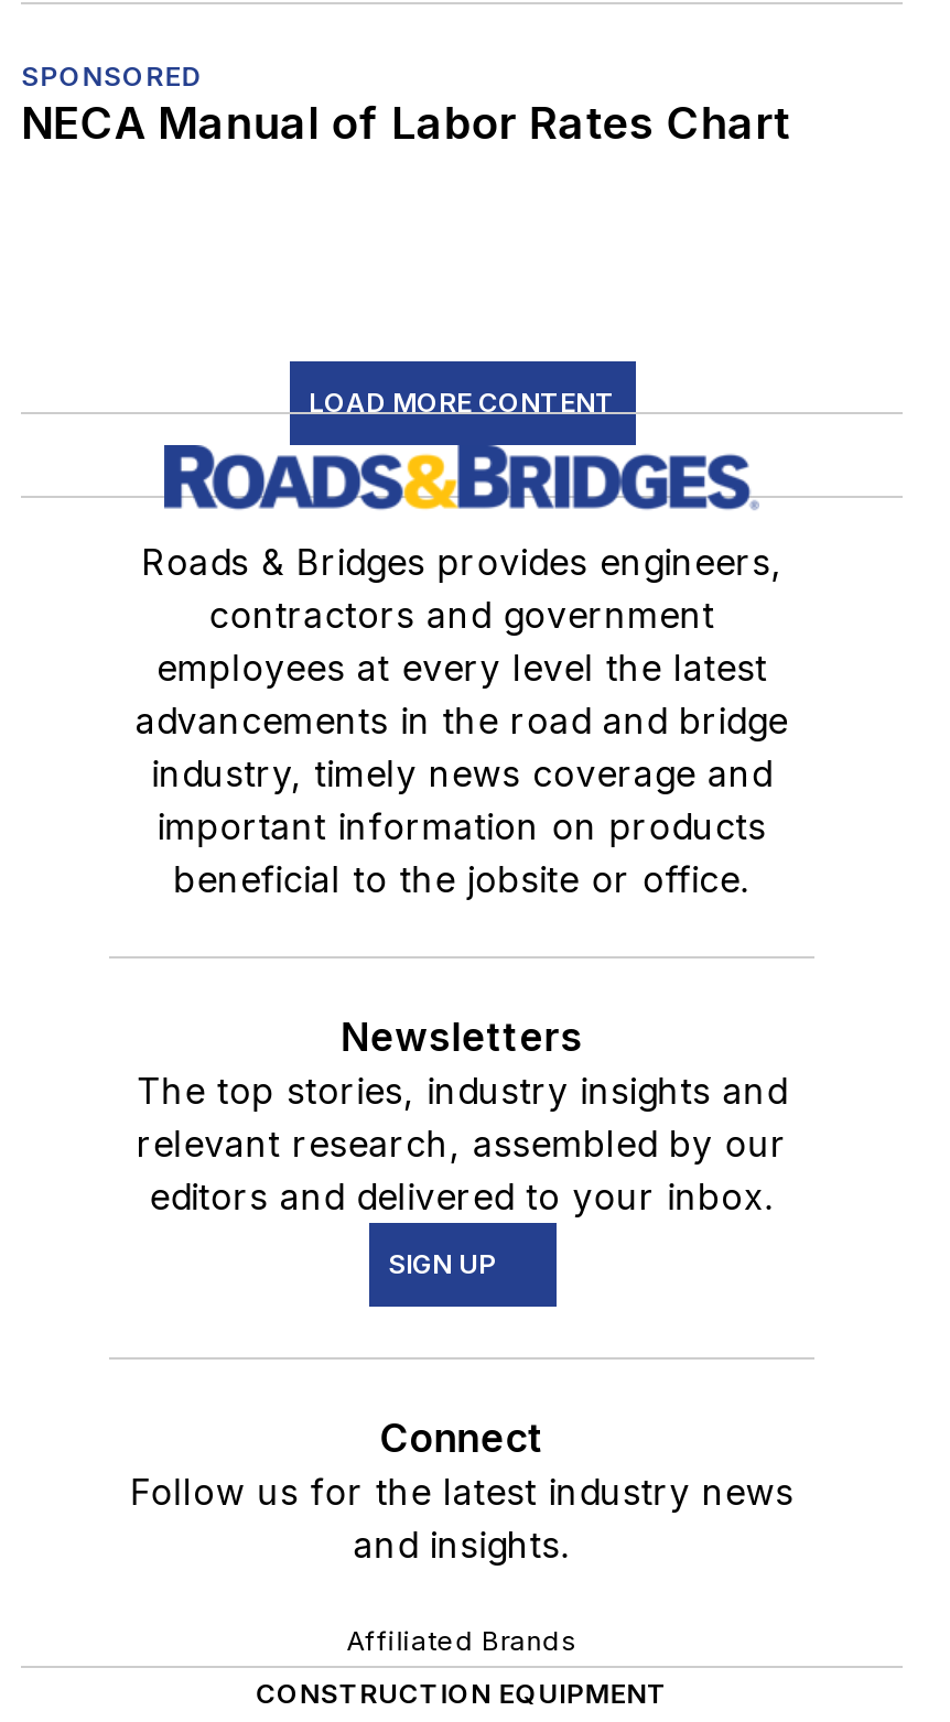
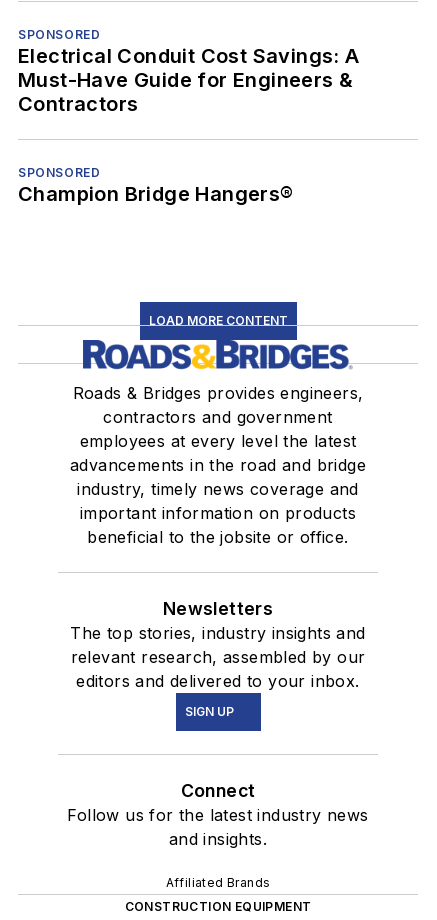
- NECA Manual of Labor Rates Chart
+ Electrical Conduit Cost Savings: A
+ Must-Have Guide for Engineers &
+ Contractors
+ SPONSORED
+ Champion Bridge Hangers®
